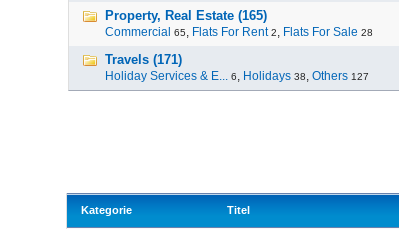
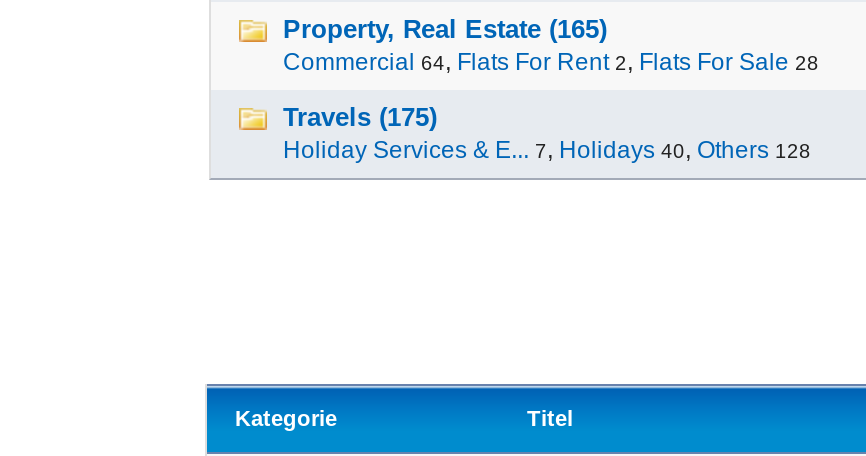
- Commercial 65, Flats For Rent 2, Flats For Sale 28
+ Commercial 64, Flats For Rent 2, Flats For Sale 28

- Travels (171)
+ Travels (175)

- Holiday Services & E... 6, Holidays 38, Others 127
+ Holiday Services & E... 7, Holidays 40, Others 128
